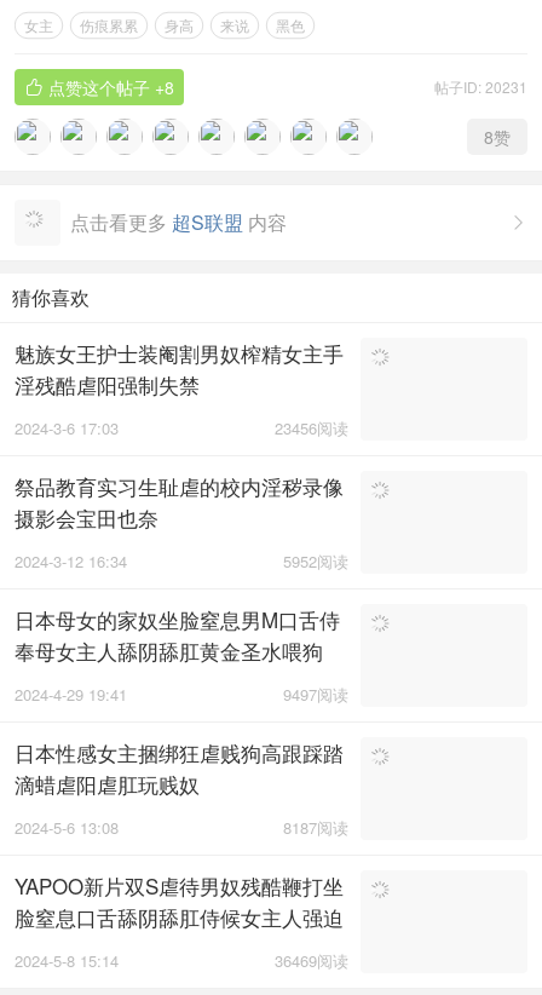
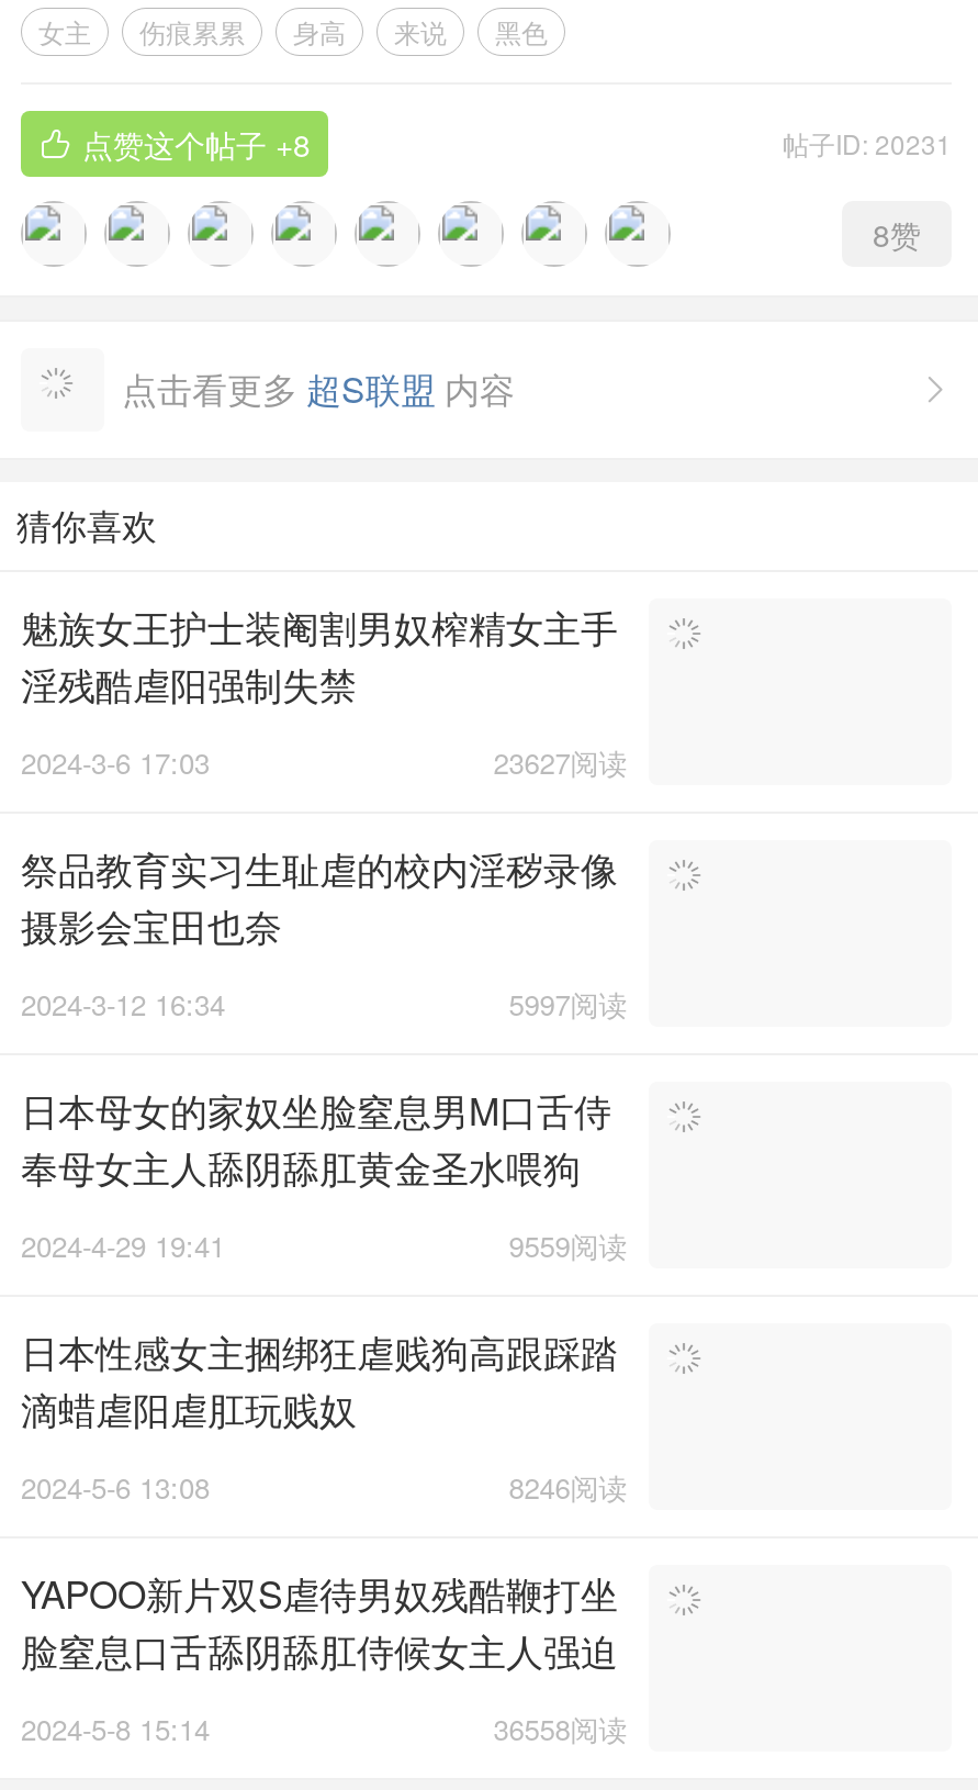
- 23456阅读
+ 23627阅读

- 5952阅读
+ 5997阅读

- 9497阅读
+ 9559阅读

- 8187阅读
+ 8246阅读

- 36469阅读
+ 36558阅读
